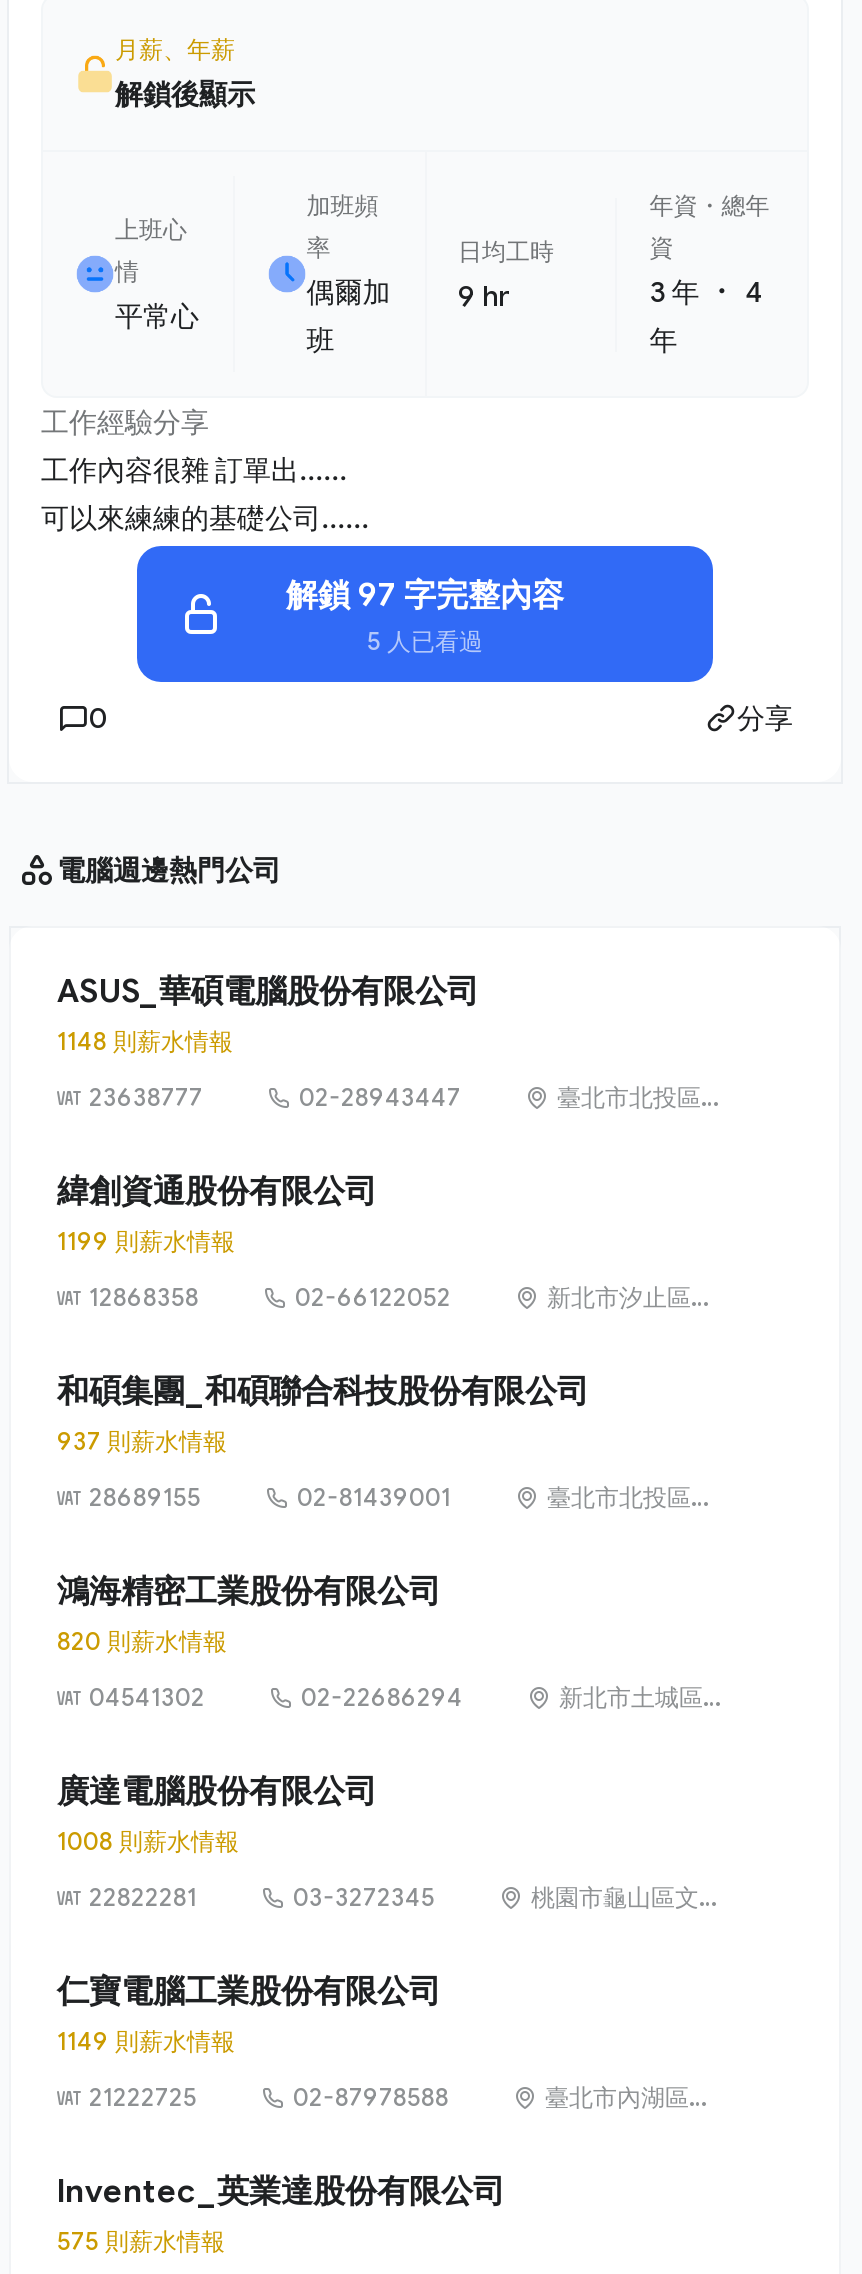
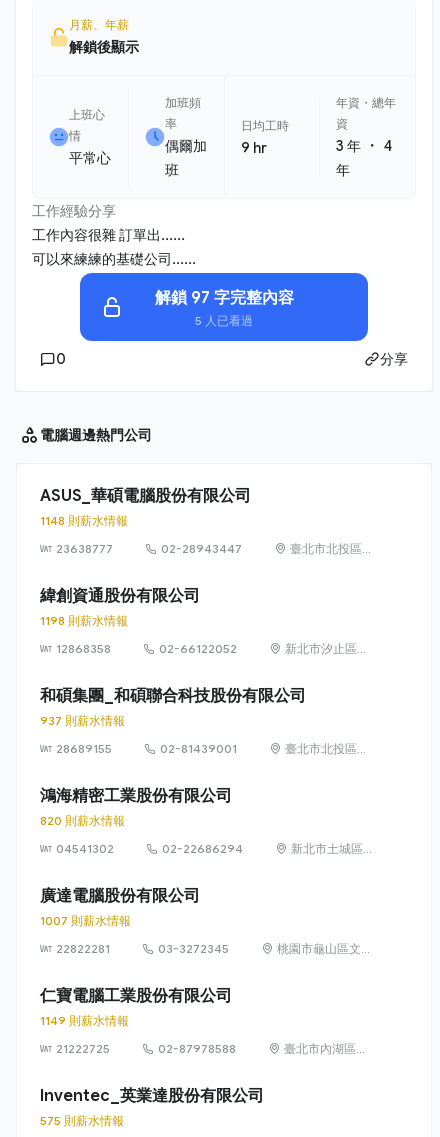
- 1199 則薪水情報
+ 1198 則薪水情報

- 1008 則薪水情報
+ 1007 則薪水情報
